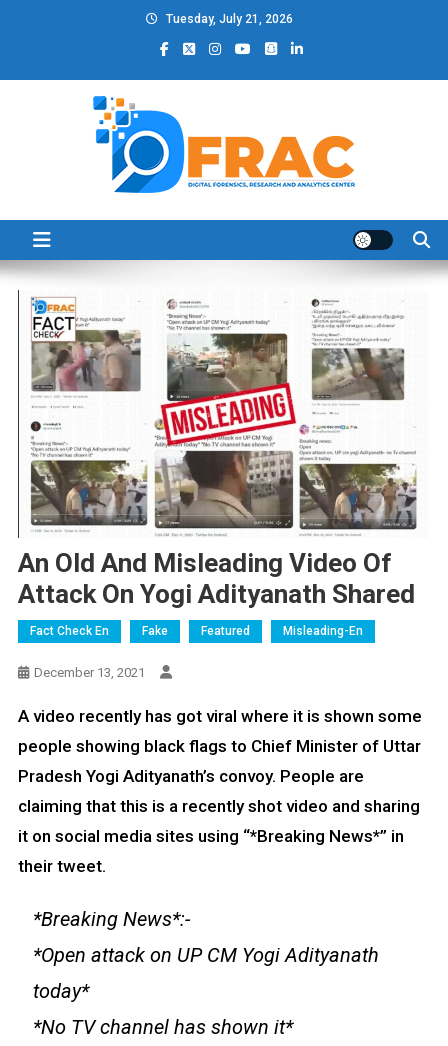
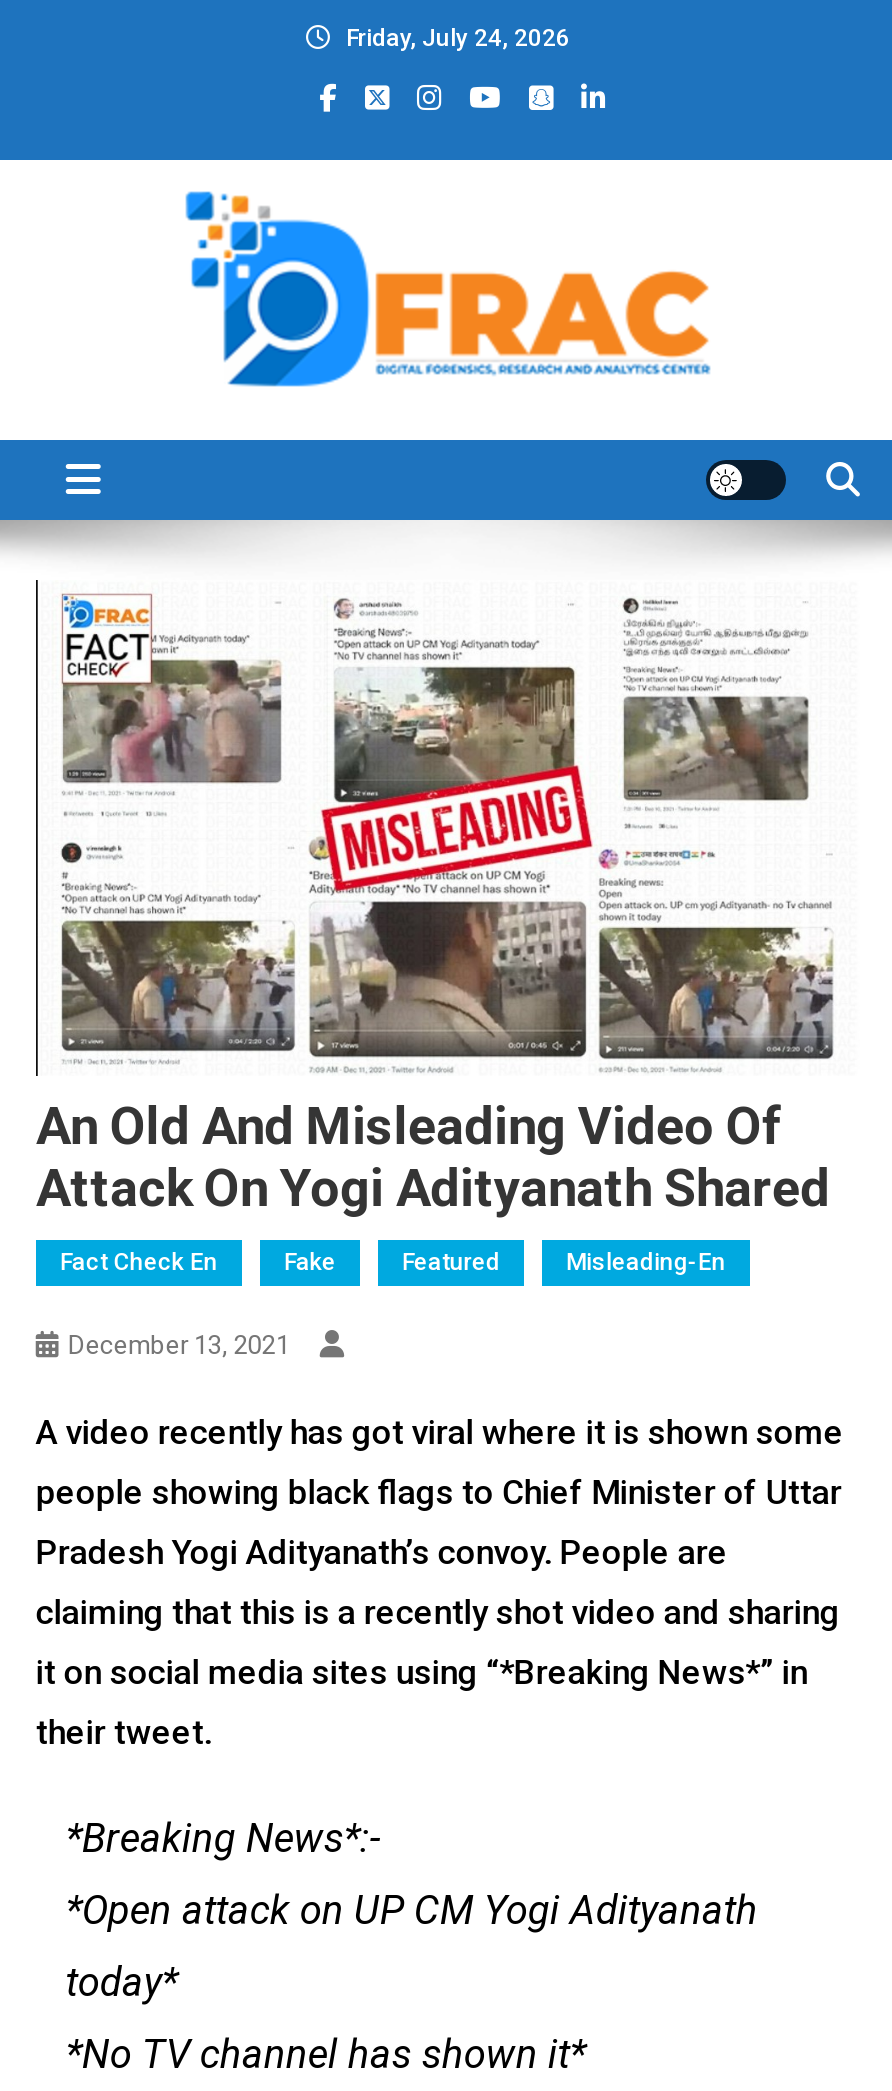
- Tuesday, July 21, 2026
+ Friday, July 24, 2026
